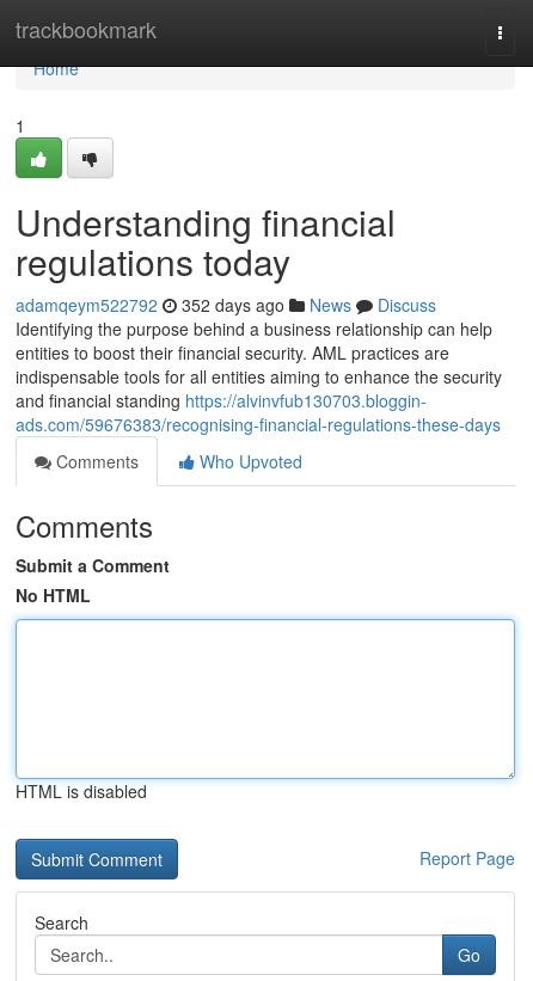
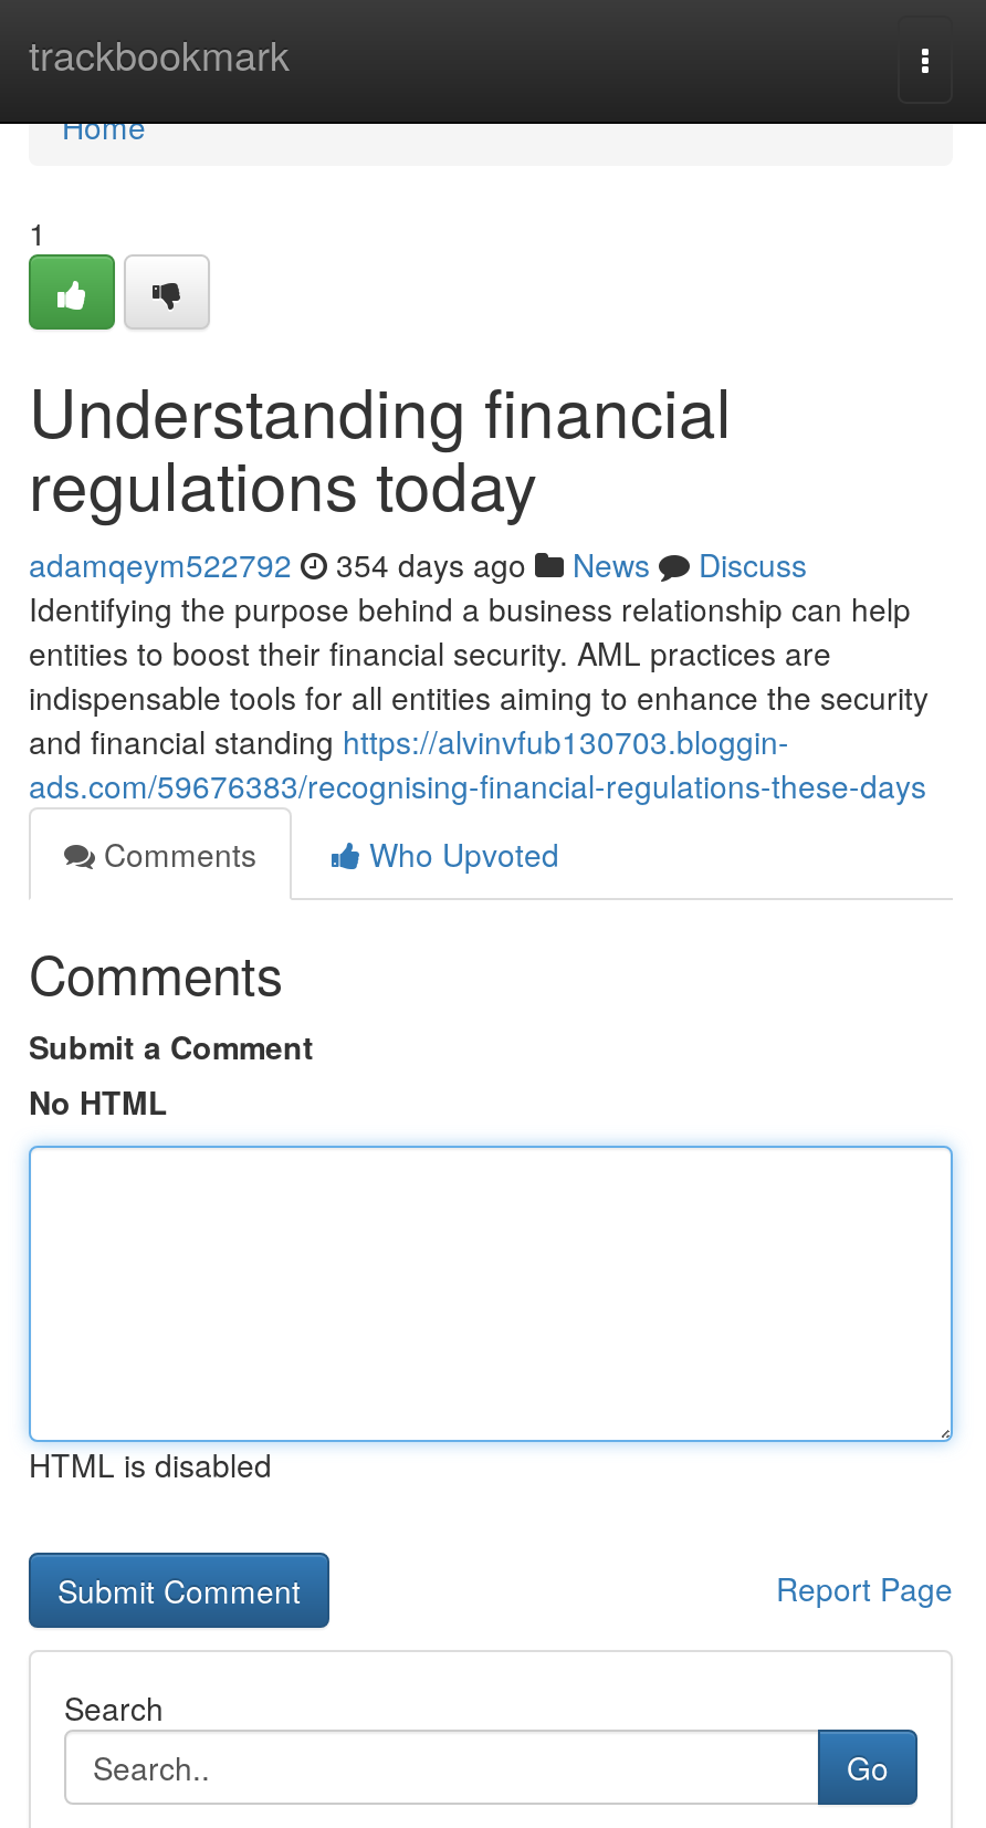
- adamqeym522792 352 days ago News Discuss
+ adamqeym522792 354 days ago News Discuss
